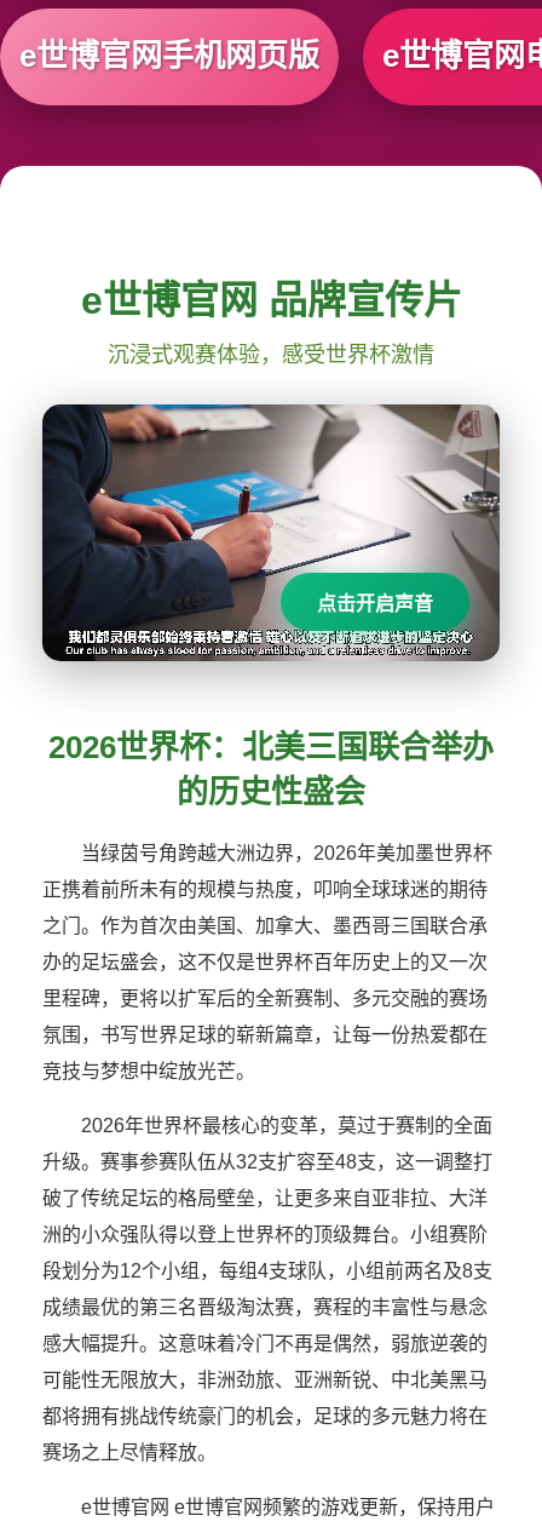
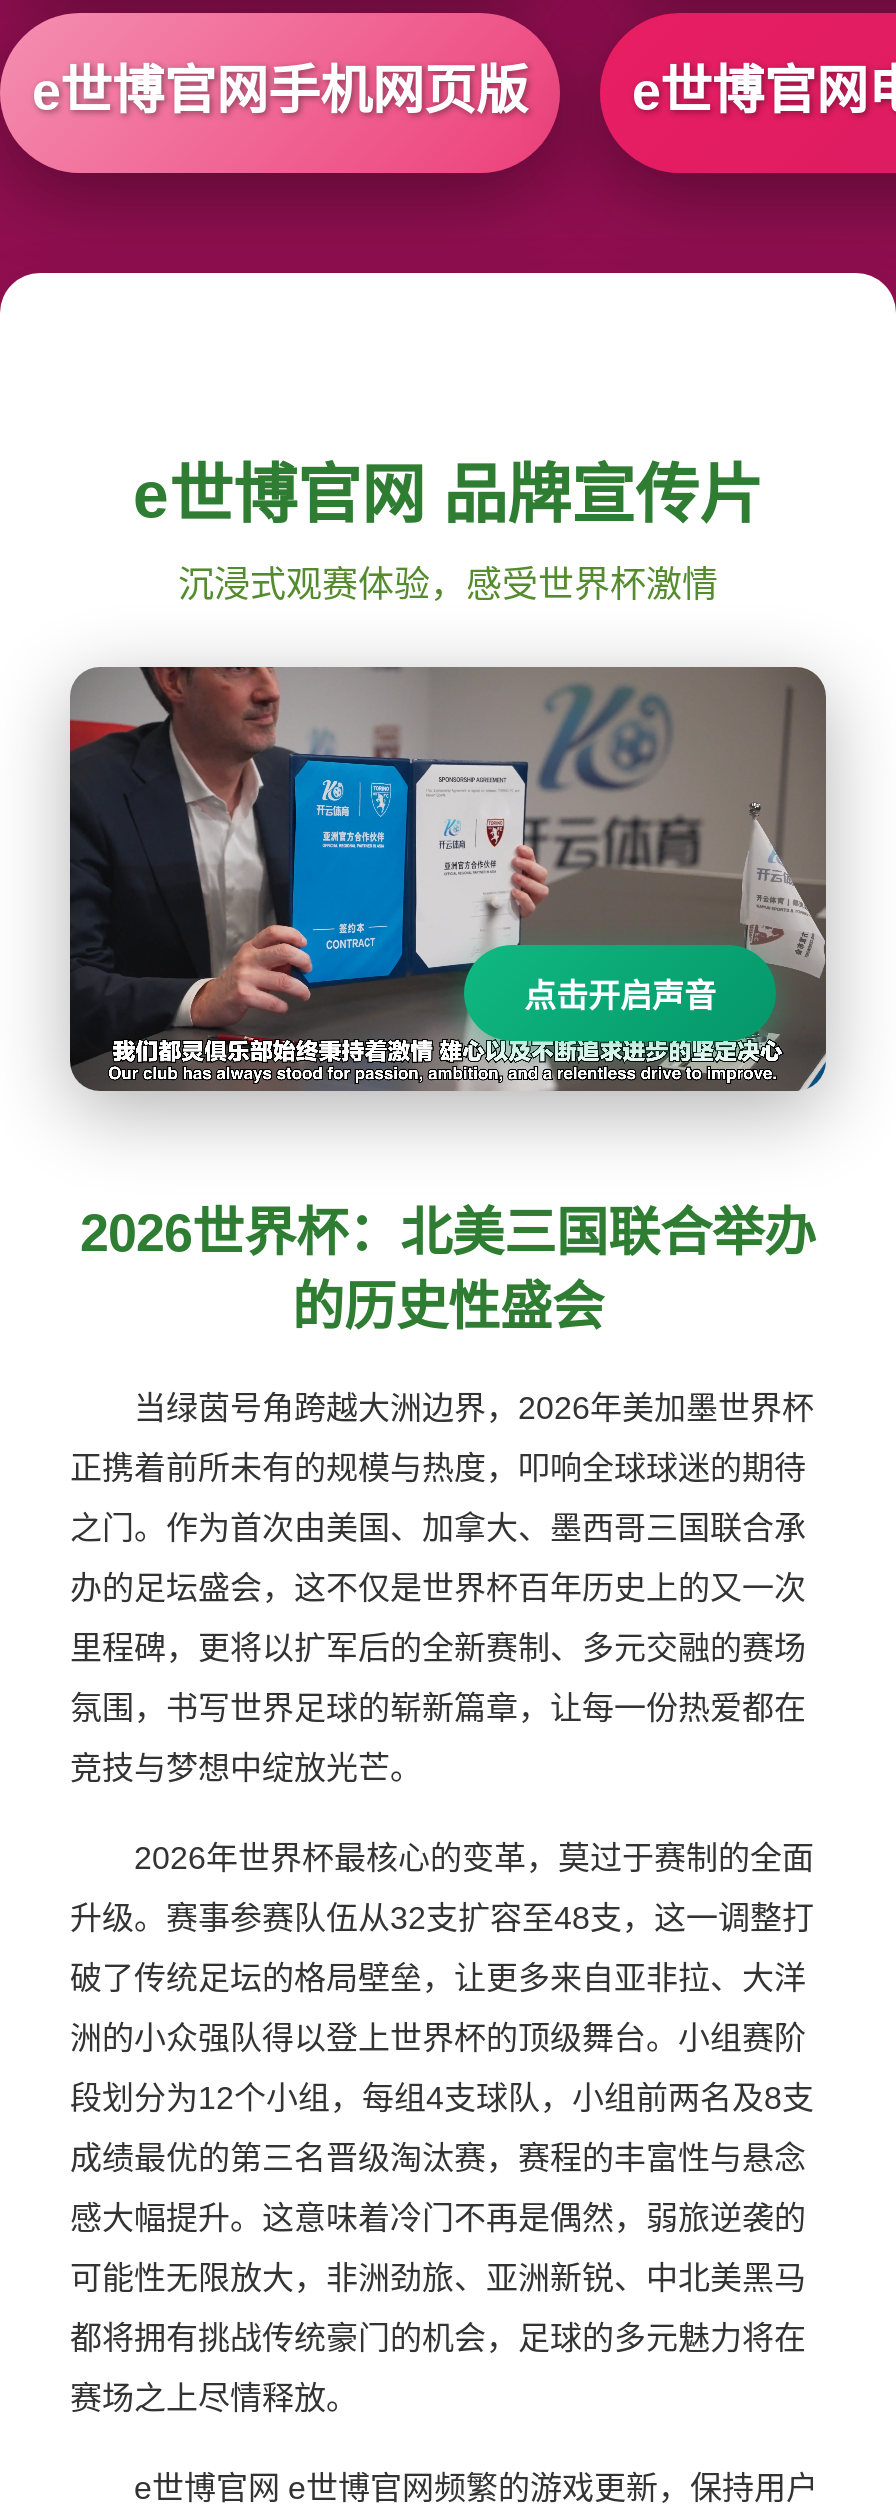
- [image]
+ [image]
